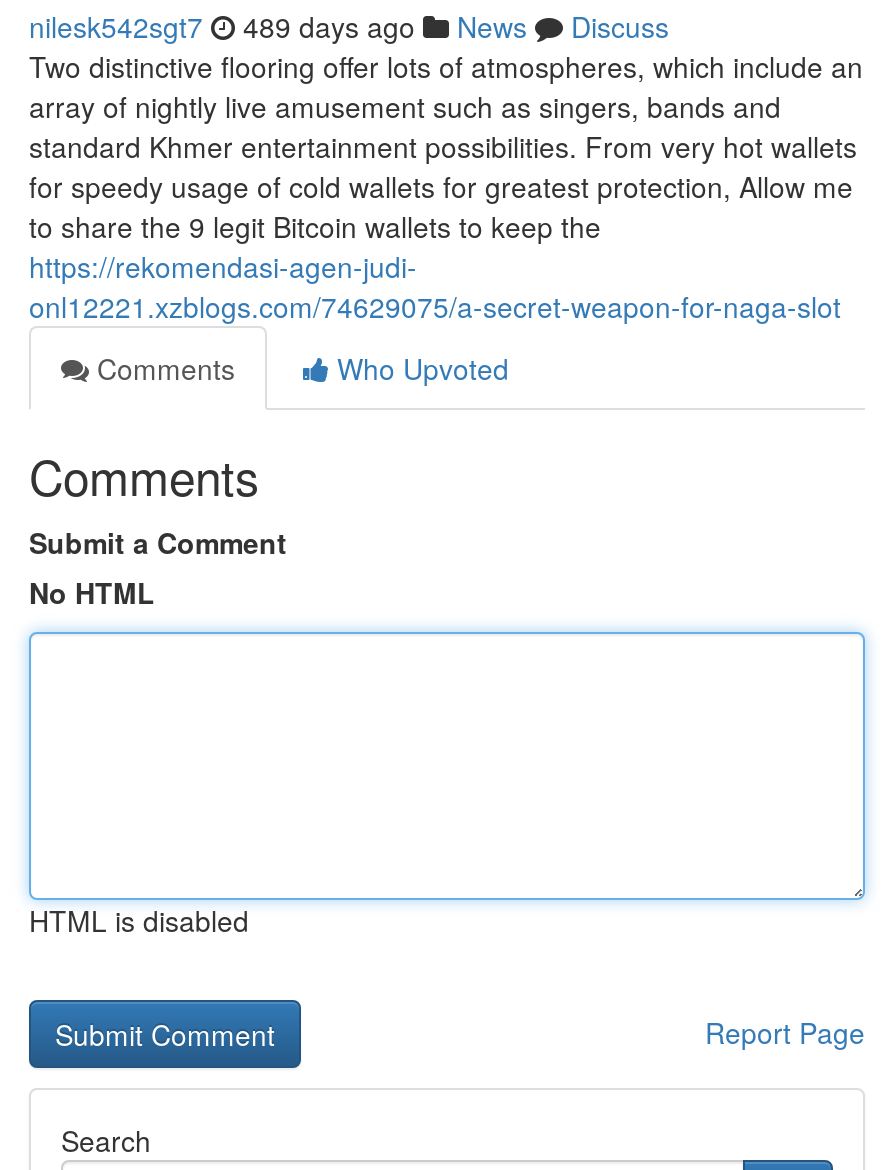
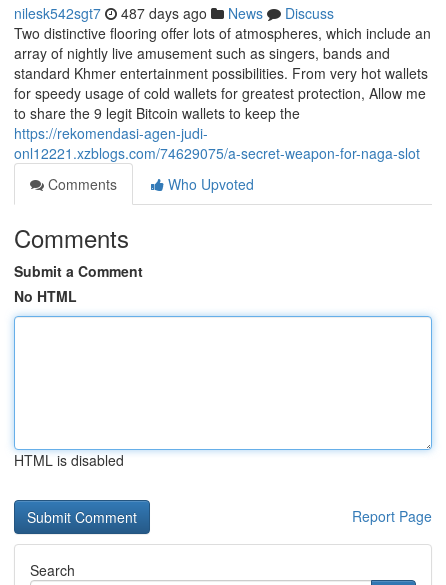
- nilesk542sgt7 489 days ago News Discuss
+ nilesk542sgt7 487 days ago News Discuss
